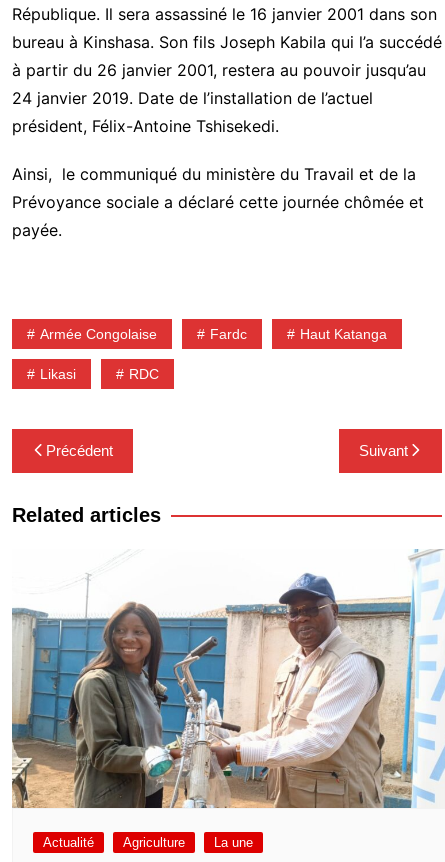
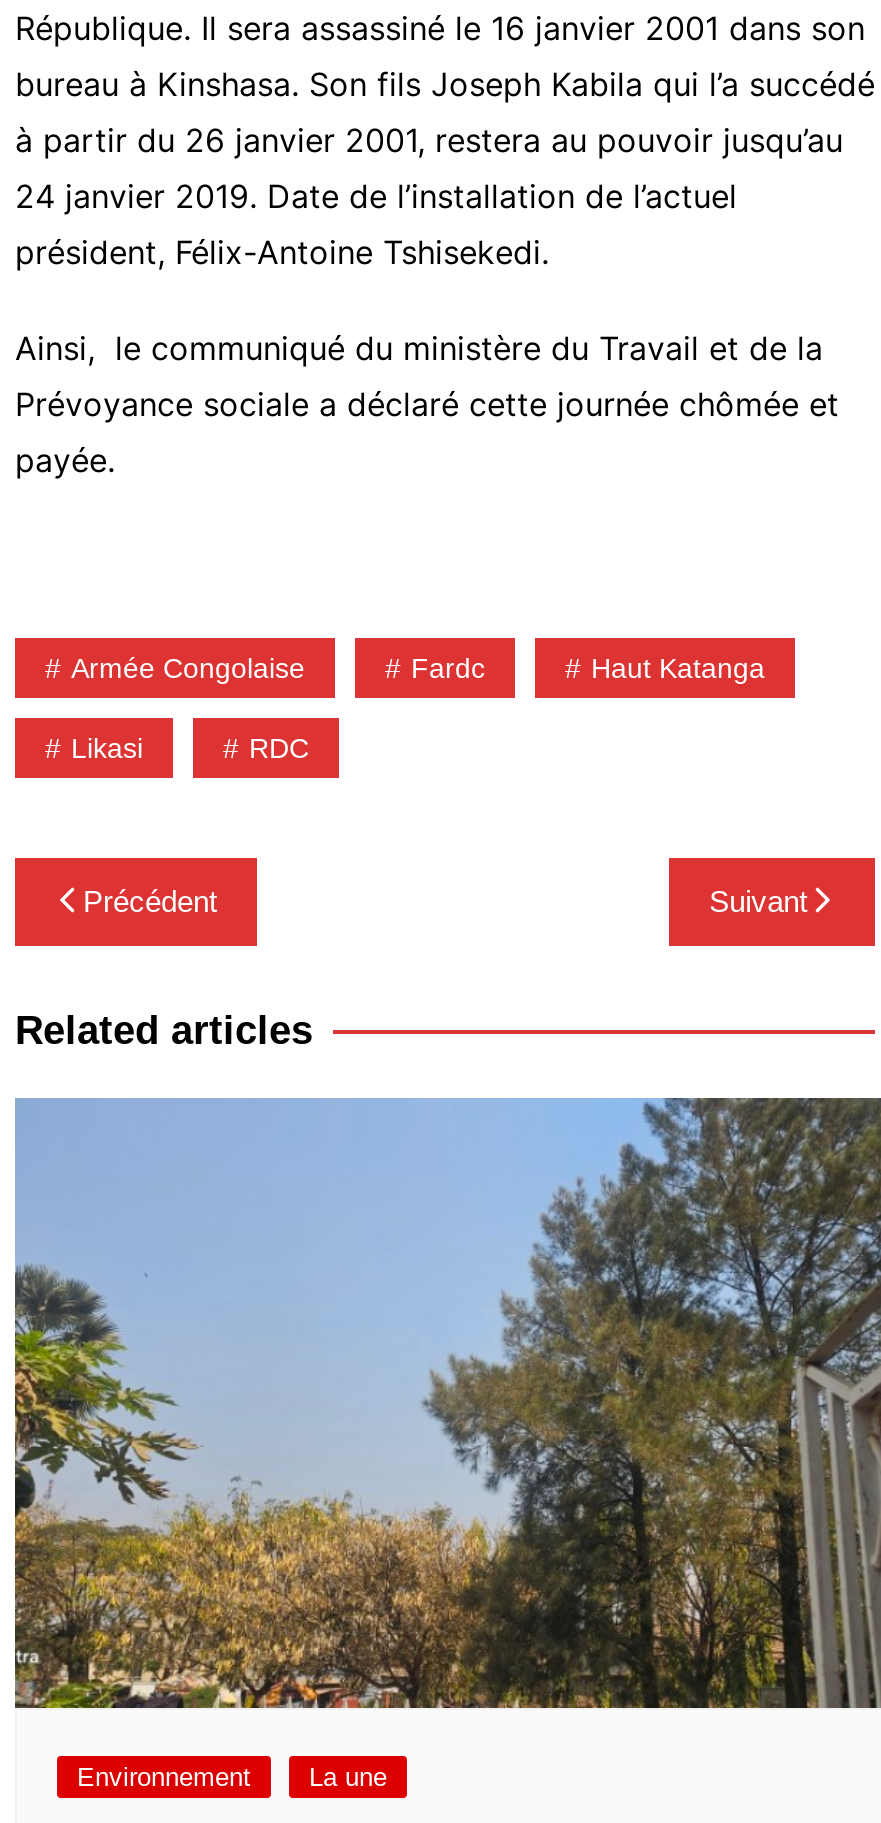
- [image]
- Actualité
- Agriculture
+ [image]
+ Environnement
